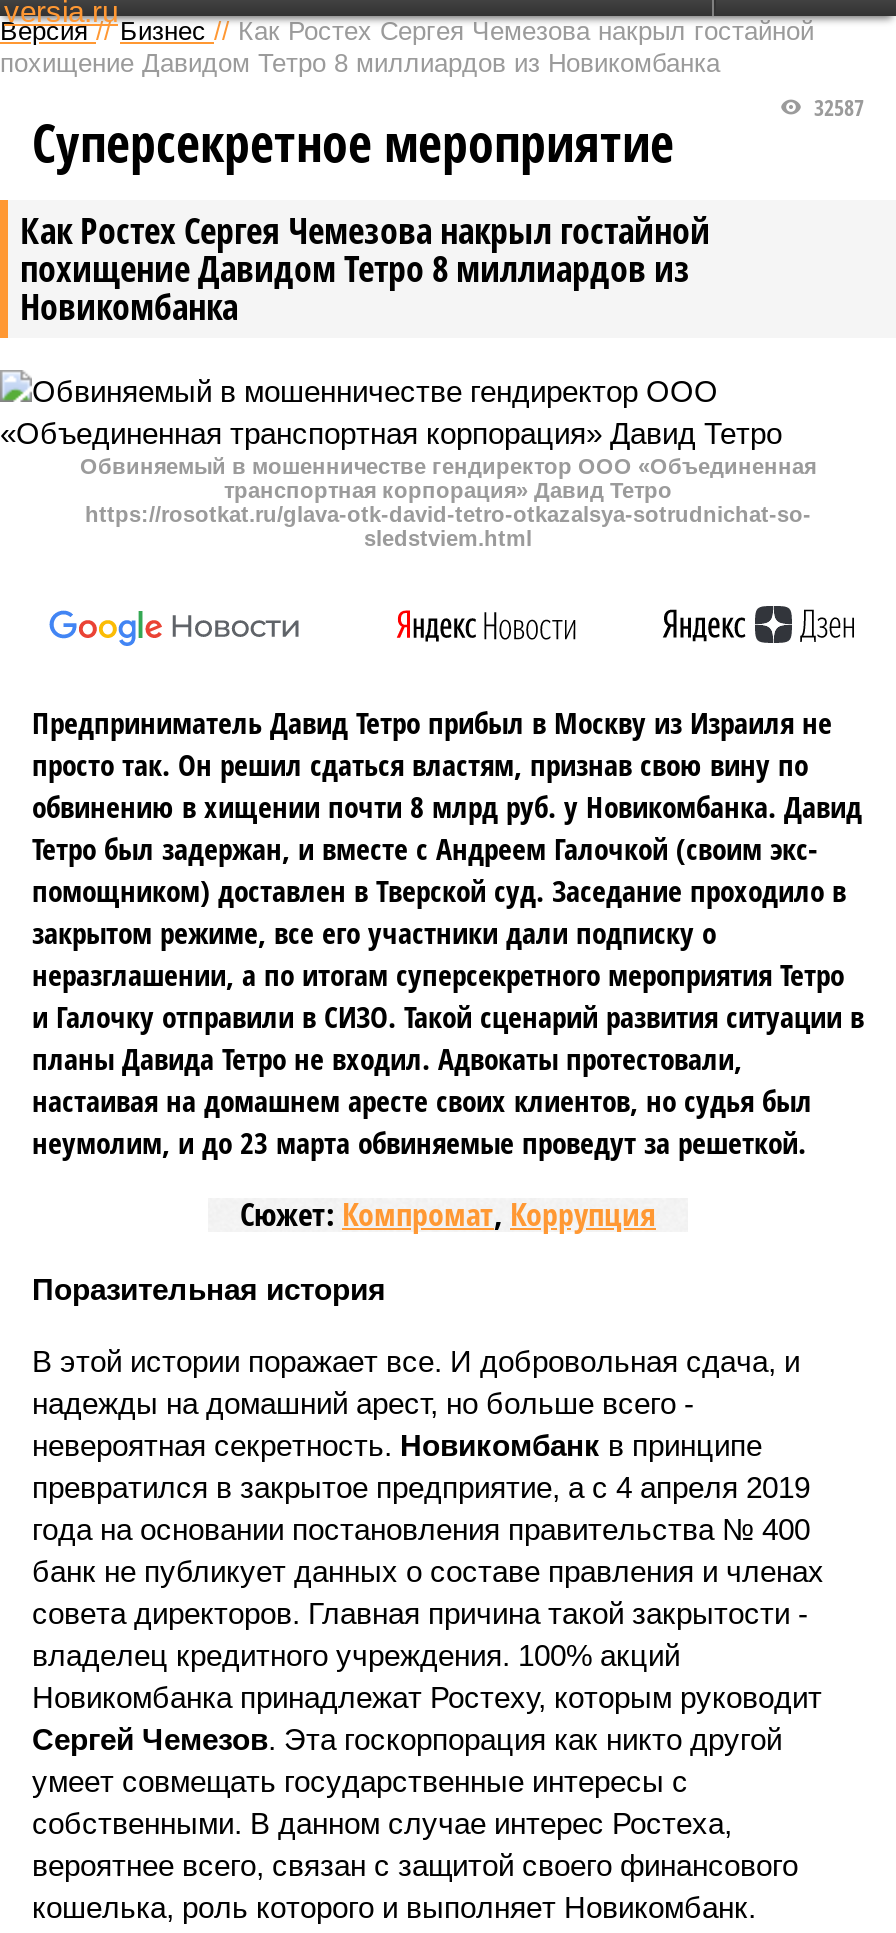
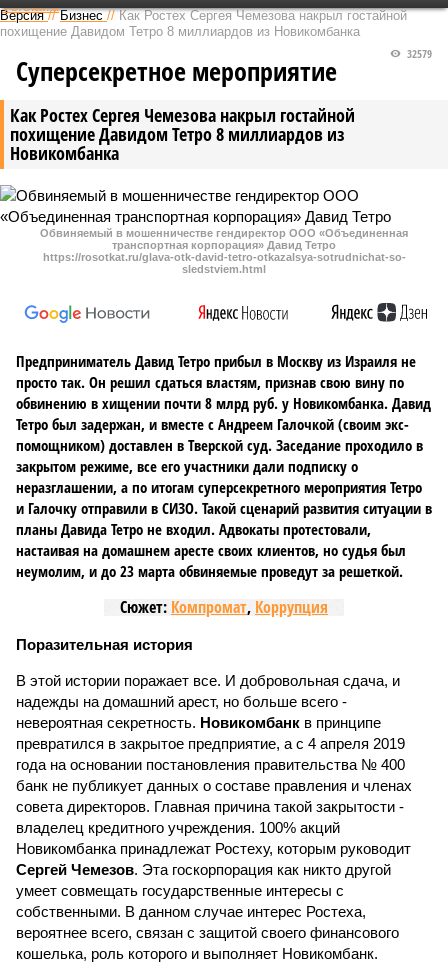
- 32587
+ 32579
